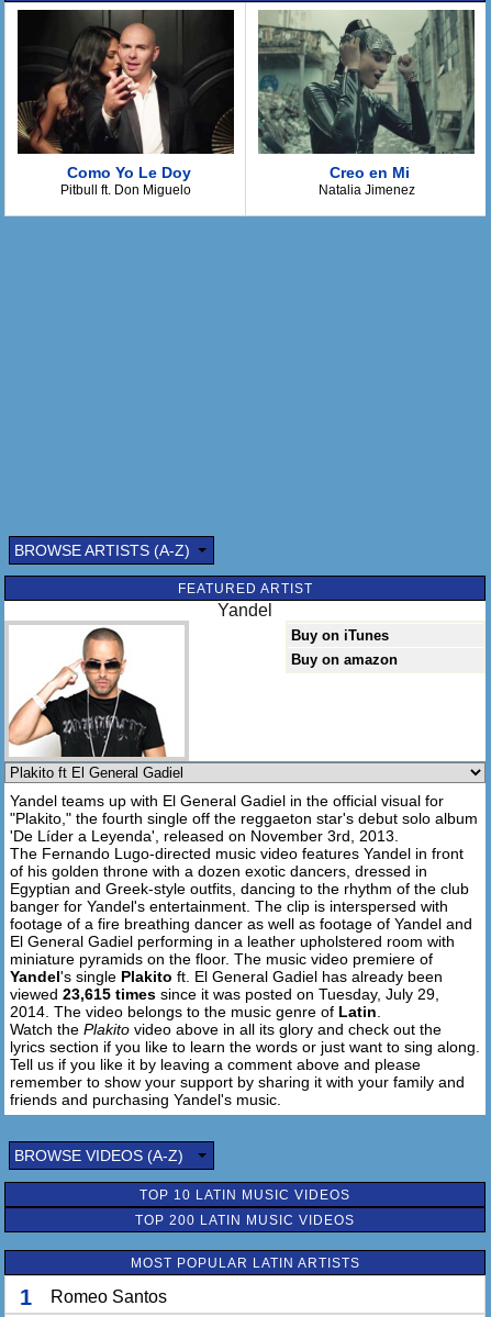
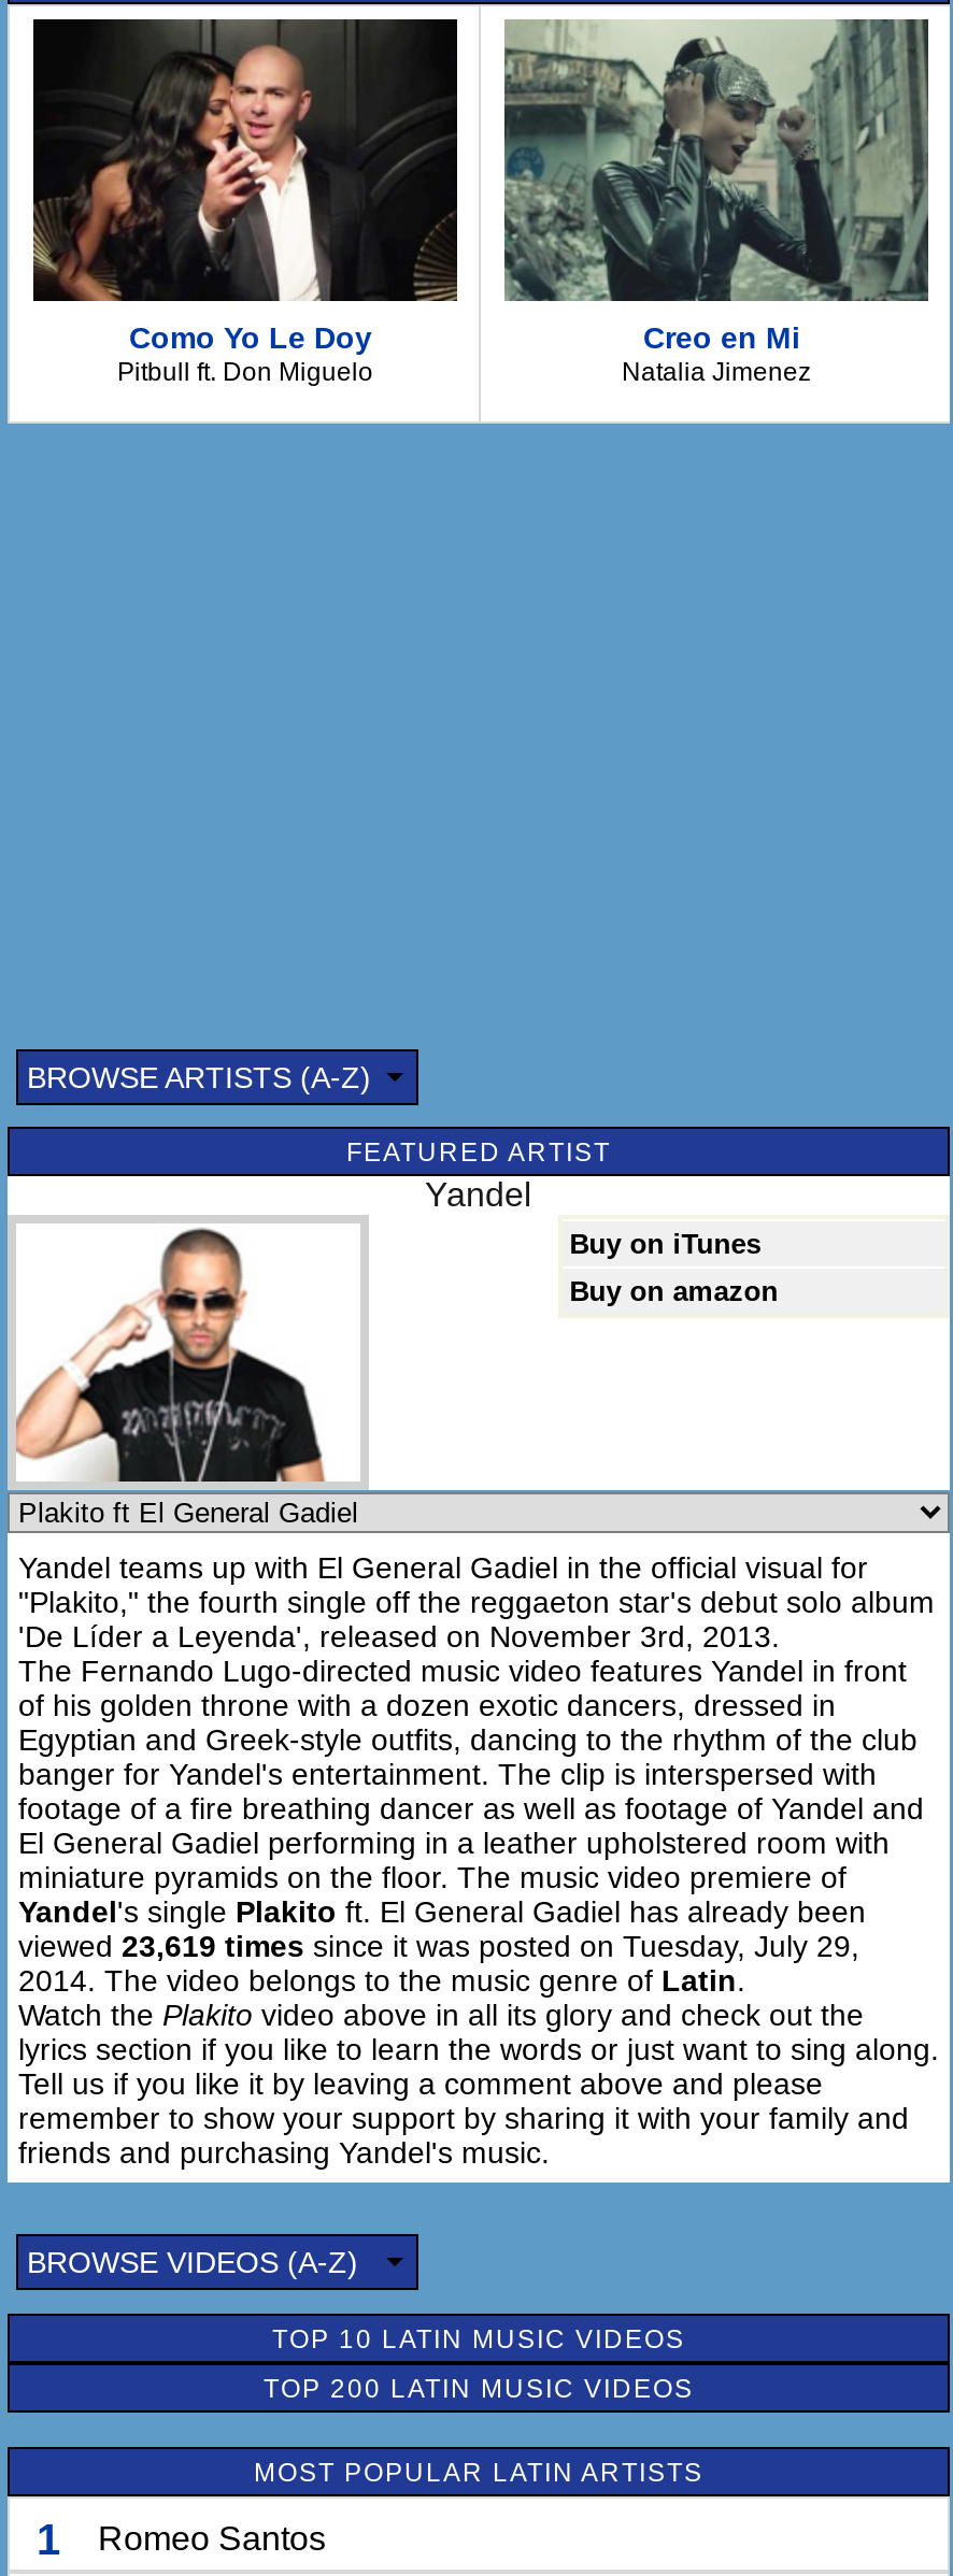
- viewed 23,615 times since it was posted on Tuesday, July 29,
+ viewed 23,619 times since it was posted on Tuesday, July 29,
